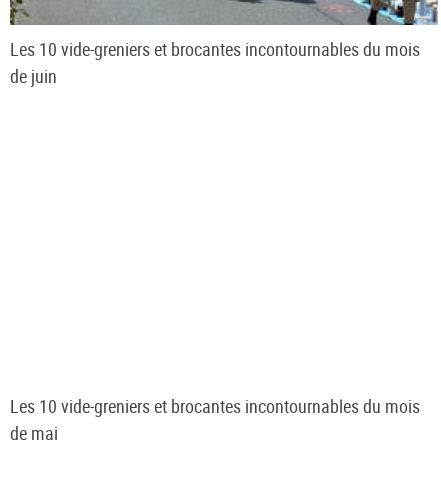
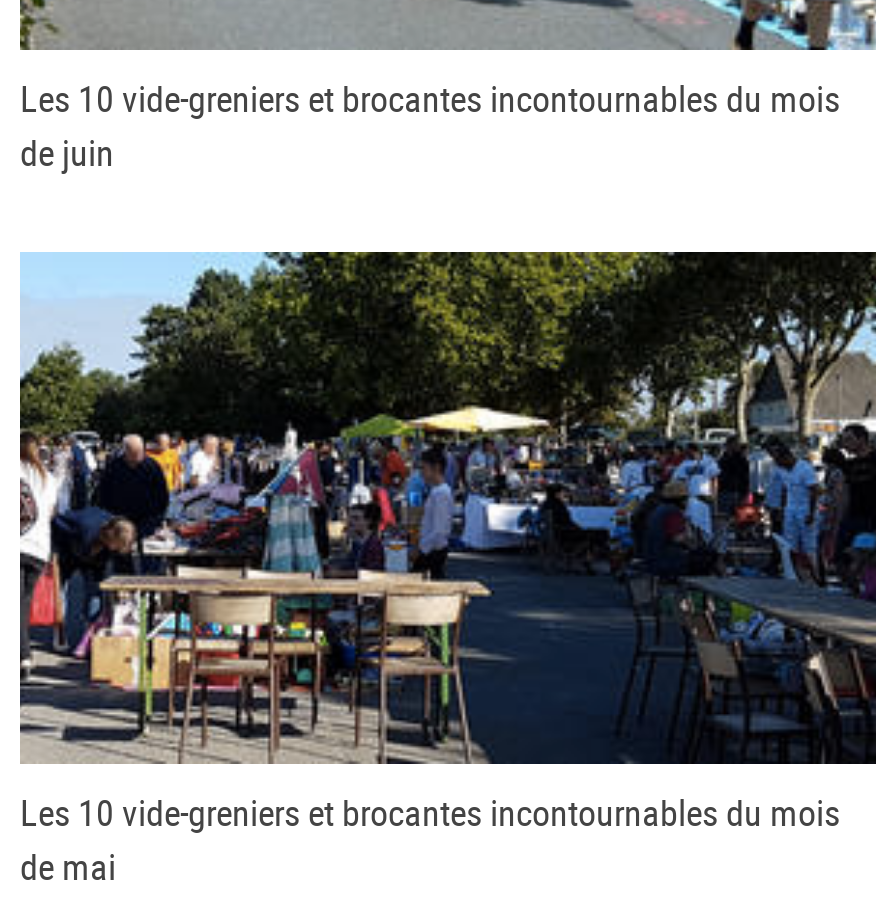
+ [image]
